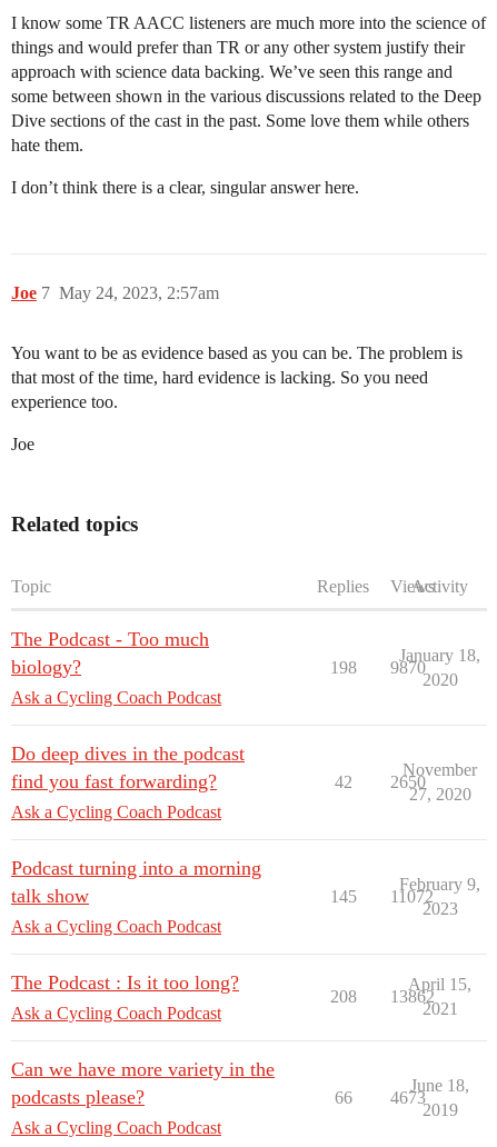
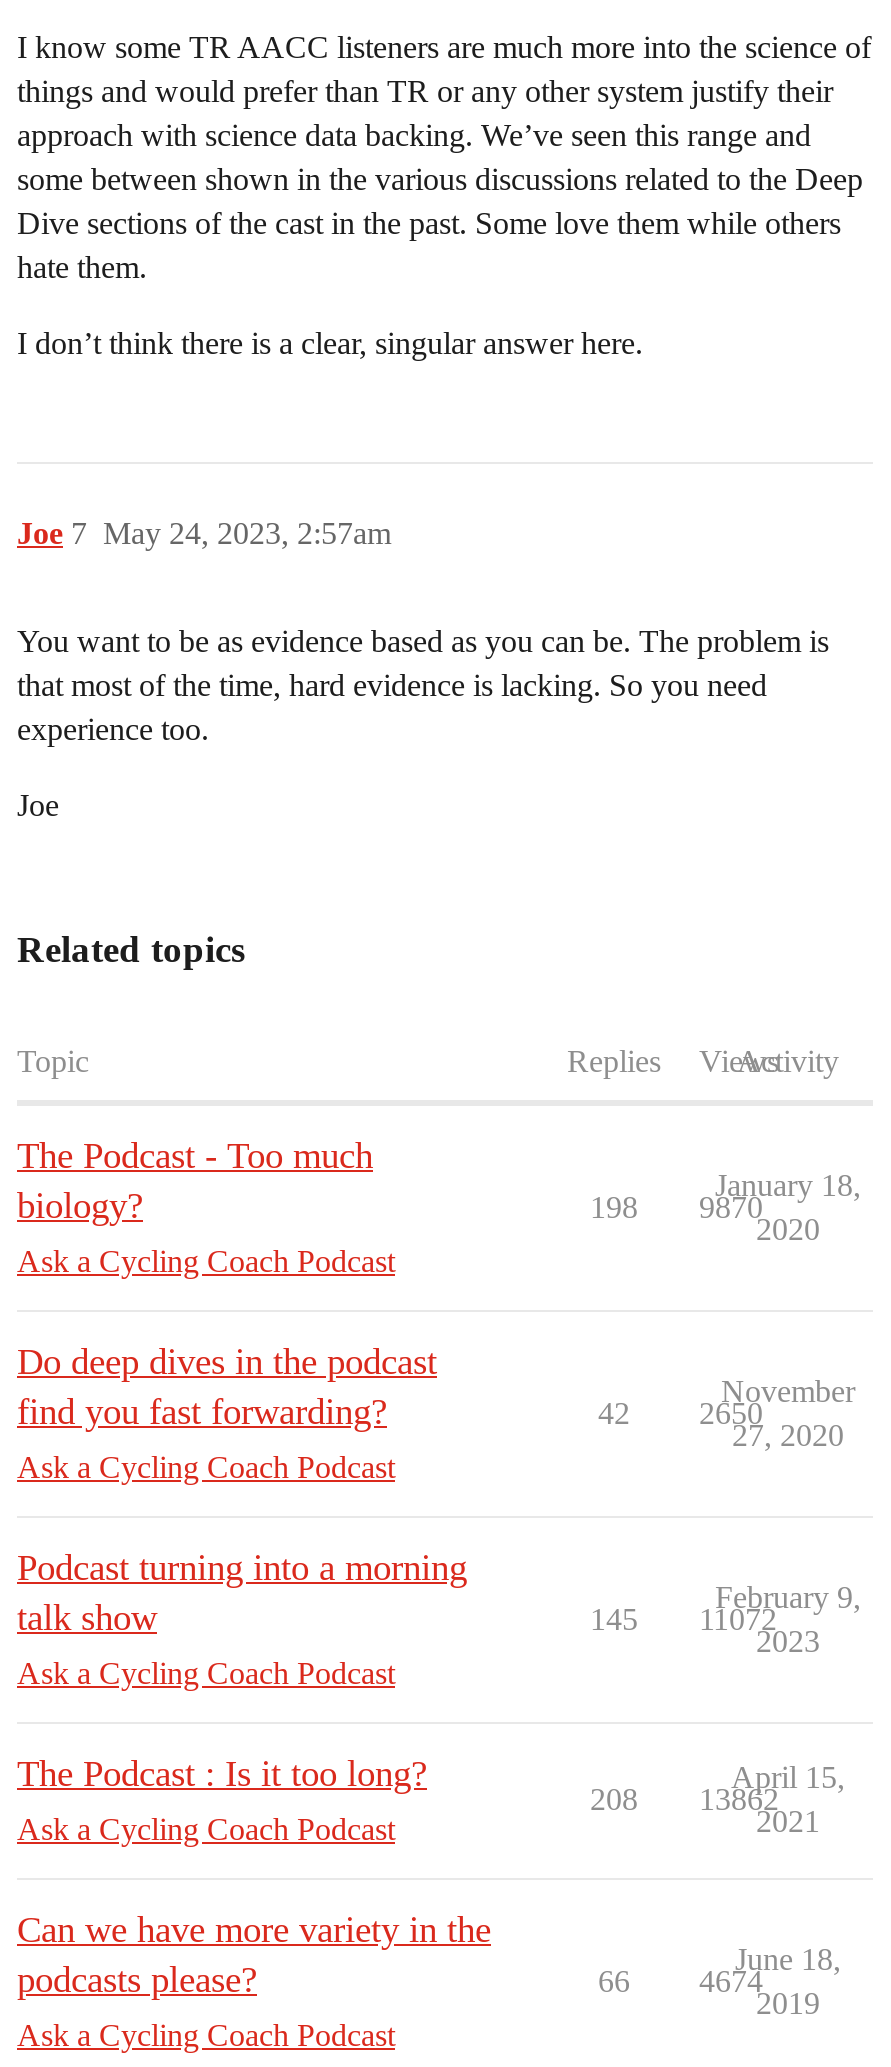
- 4673
+ 4674
